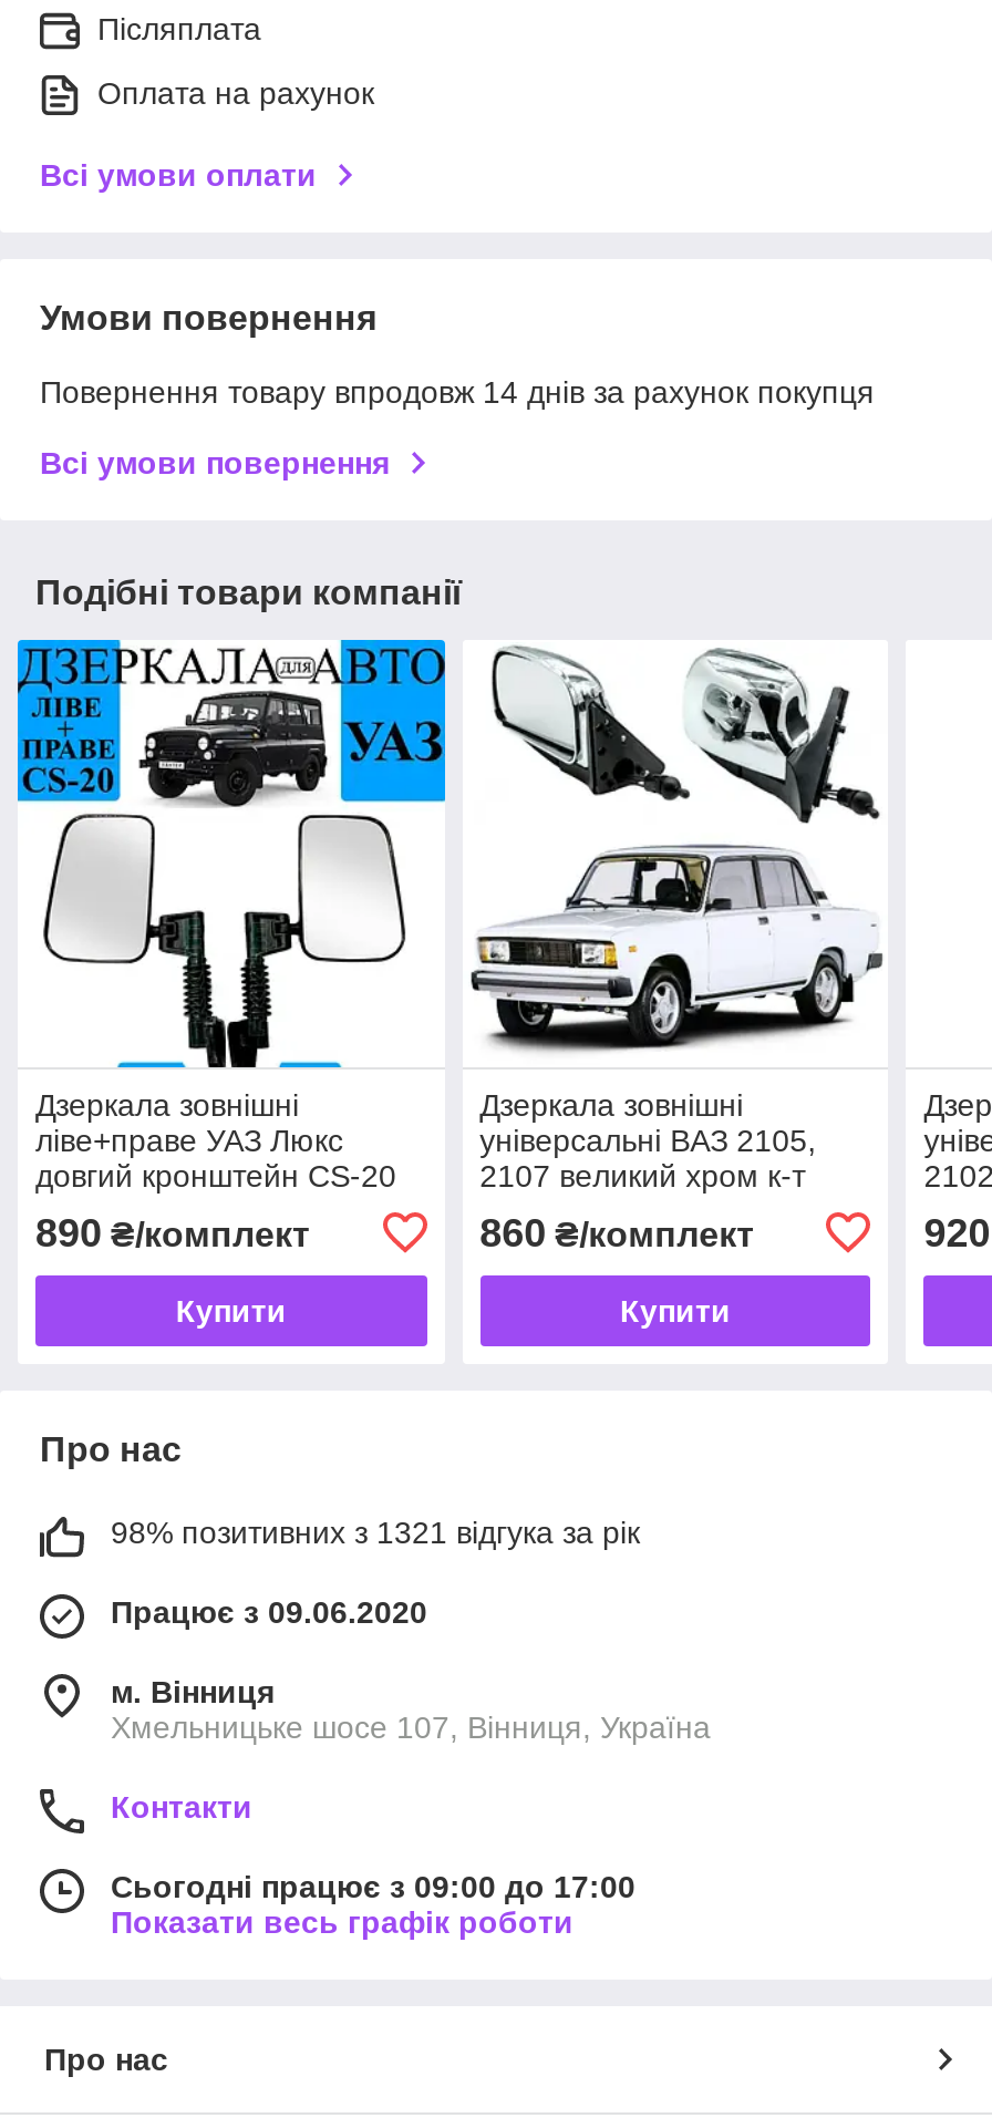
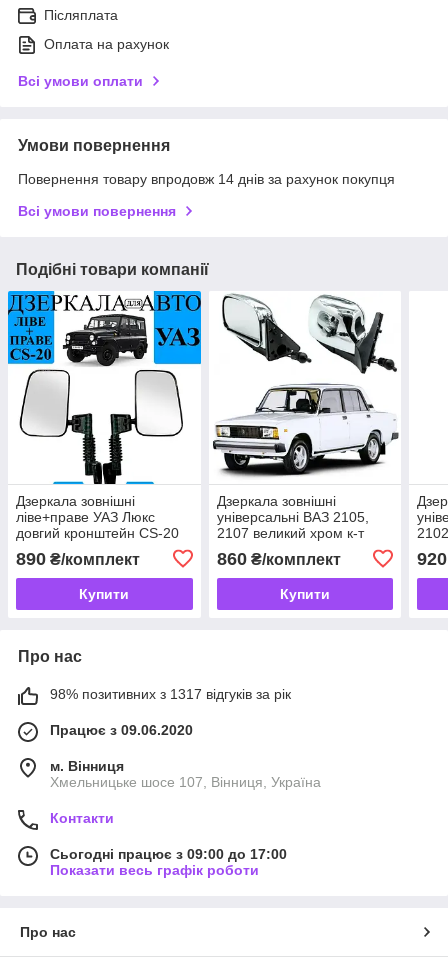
- 98% позитивних з 1321 відгука за рік
+ 98% позитивних з 1317 відгуків за рік
